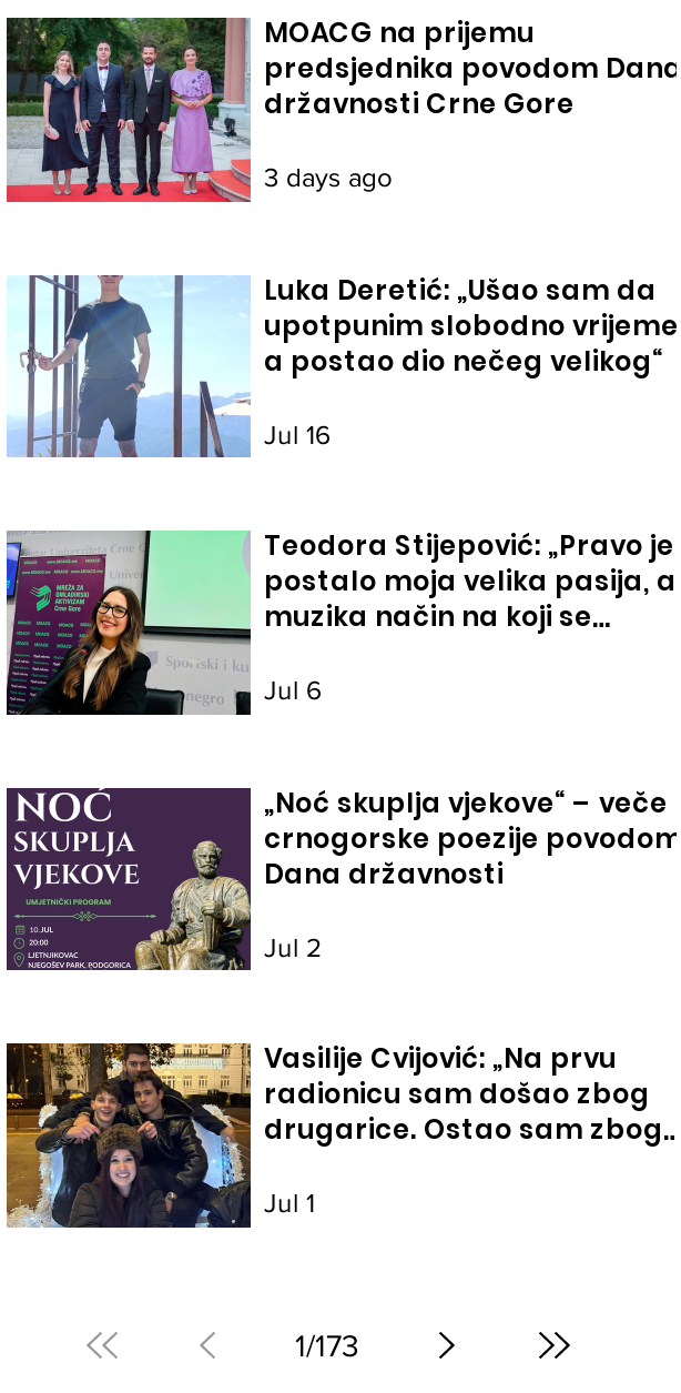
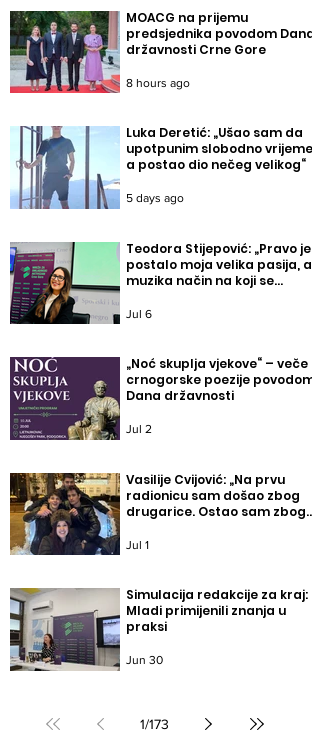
- 3 days ago
+ 8 hours ago

- Jul 16
+ 5 days ago

+ [image]
+ Simulacija redakcije za kraj:
+ Mladi primijenili znanja u
+ praksi
+ Jun 30
